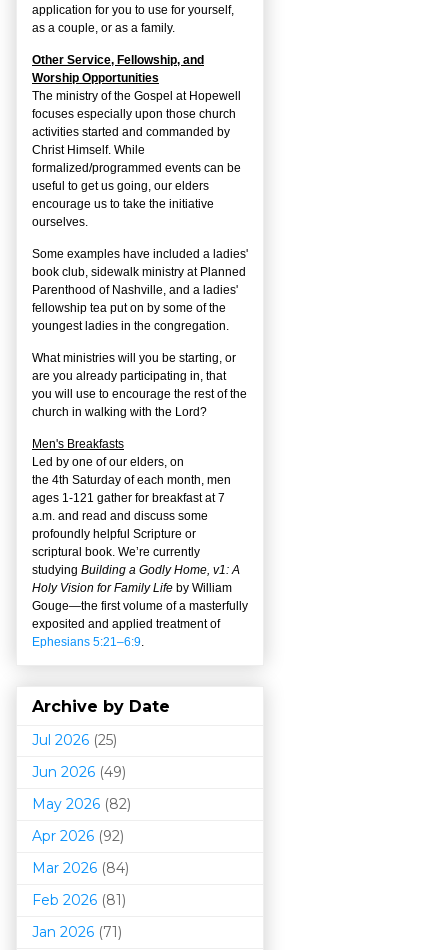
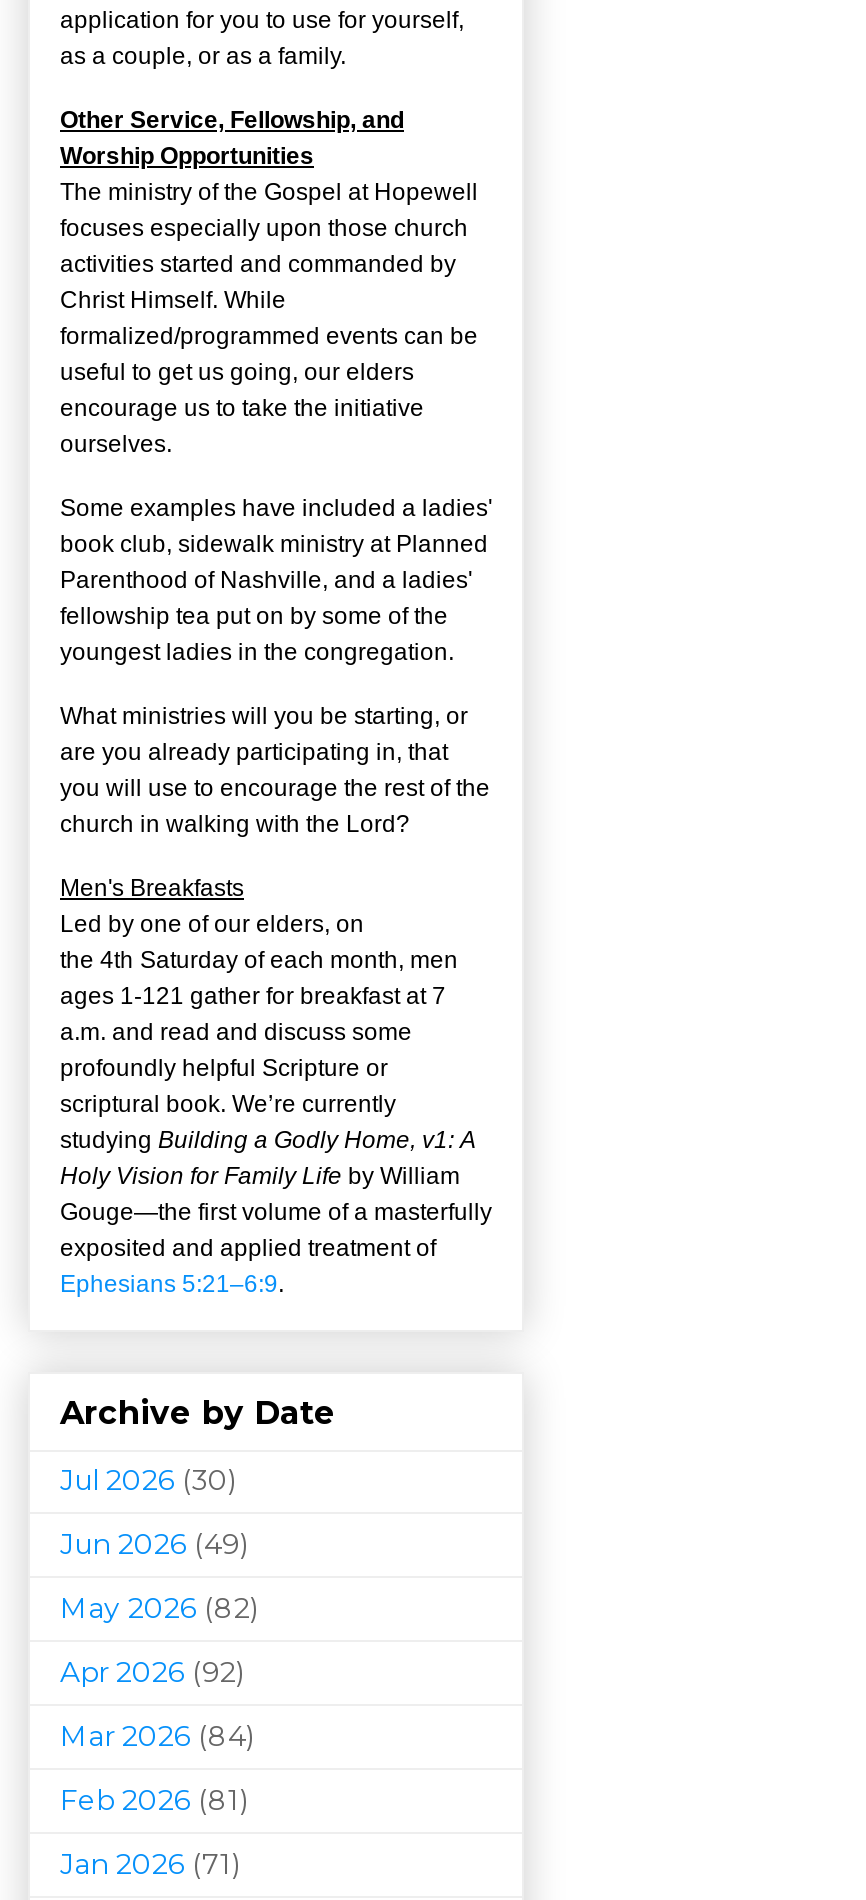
- Jul 2026 (25)
+ Jul 2026 (30)
